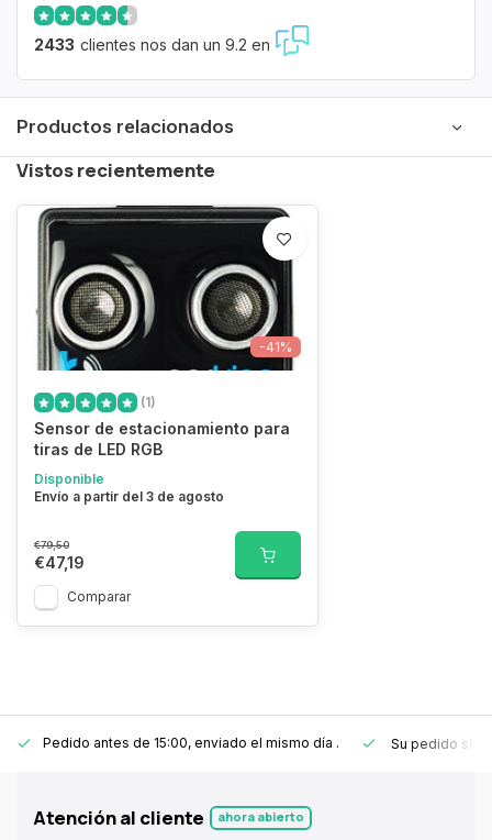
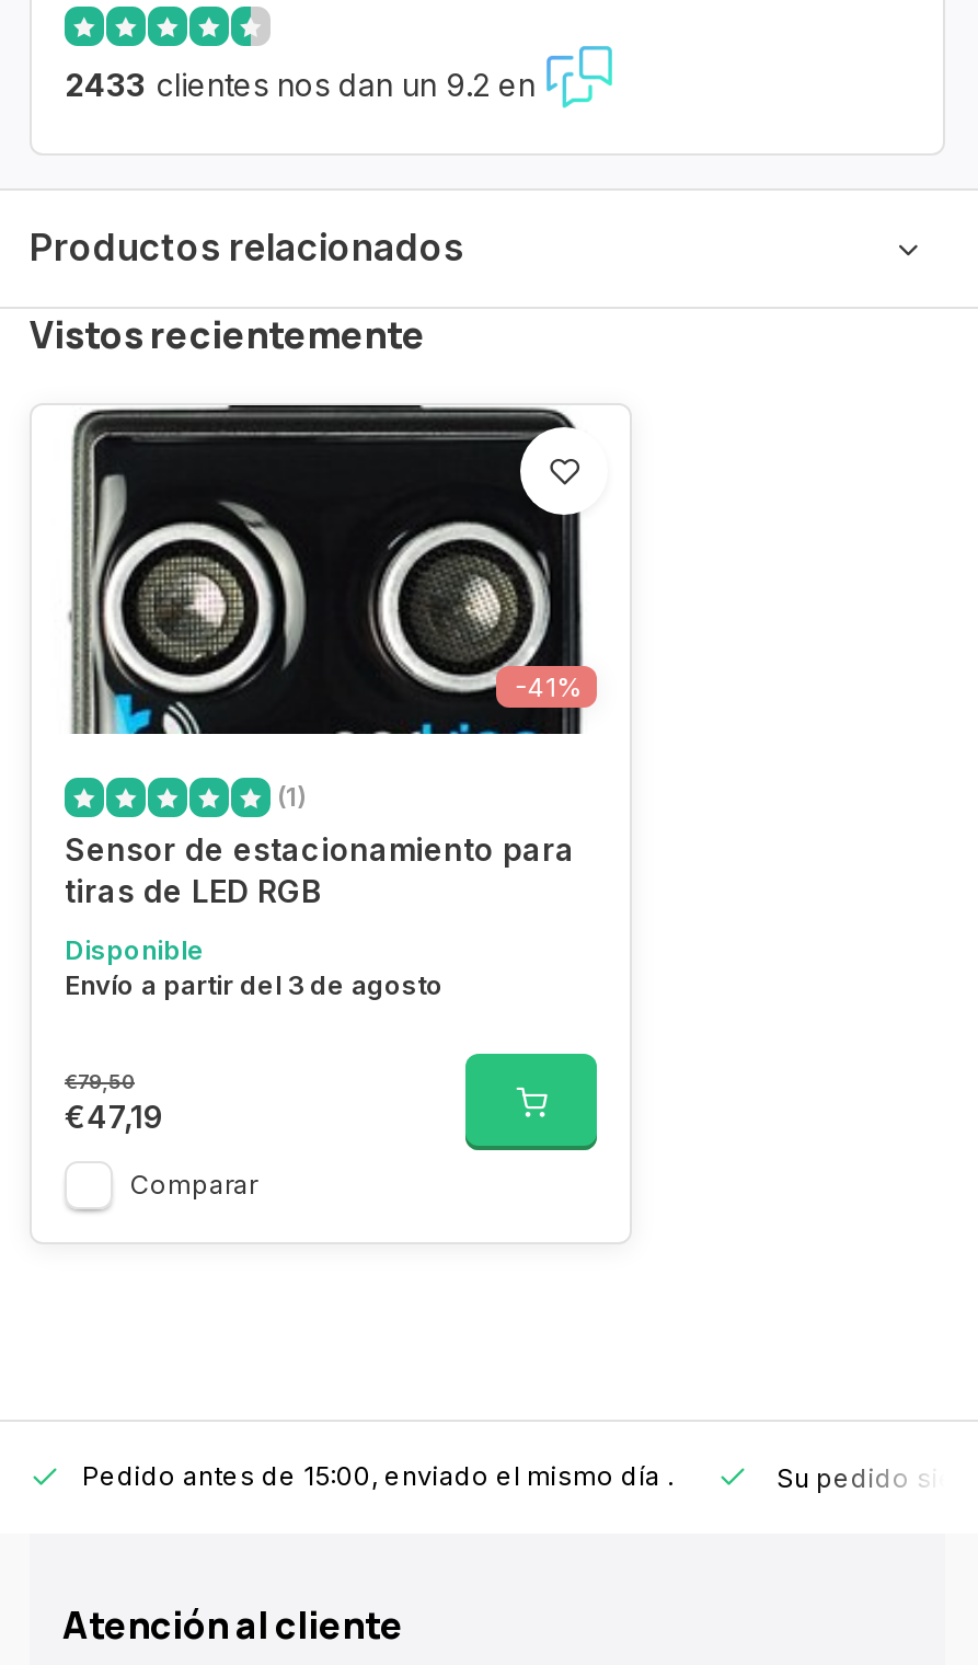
- ahora abierto
